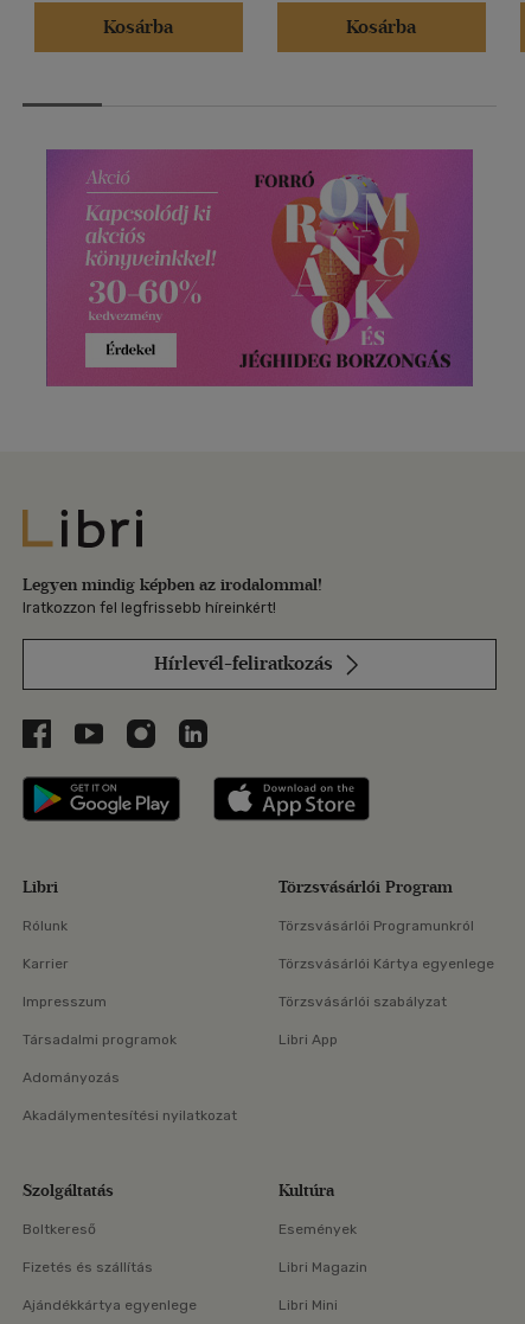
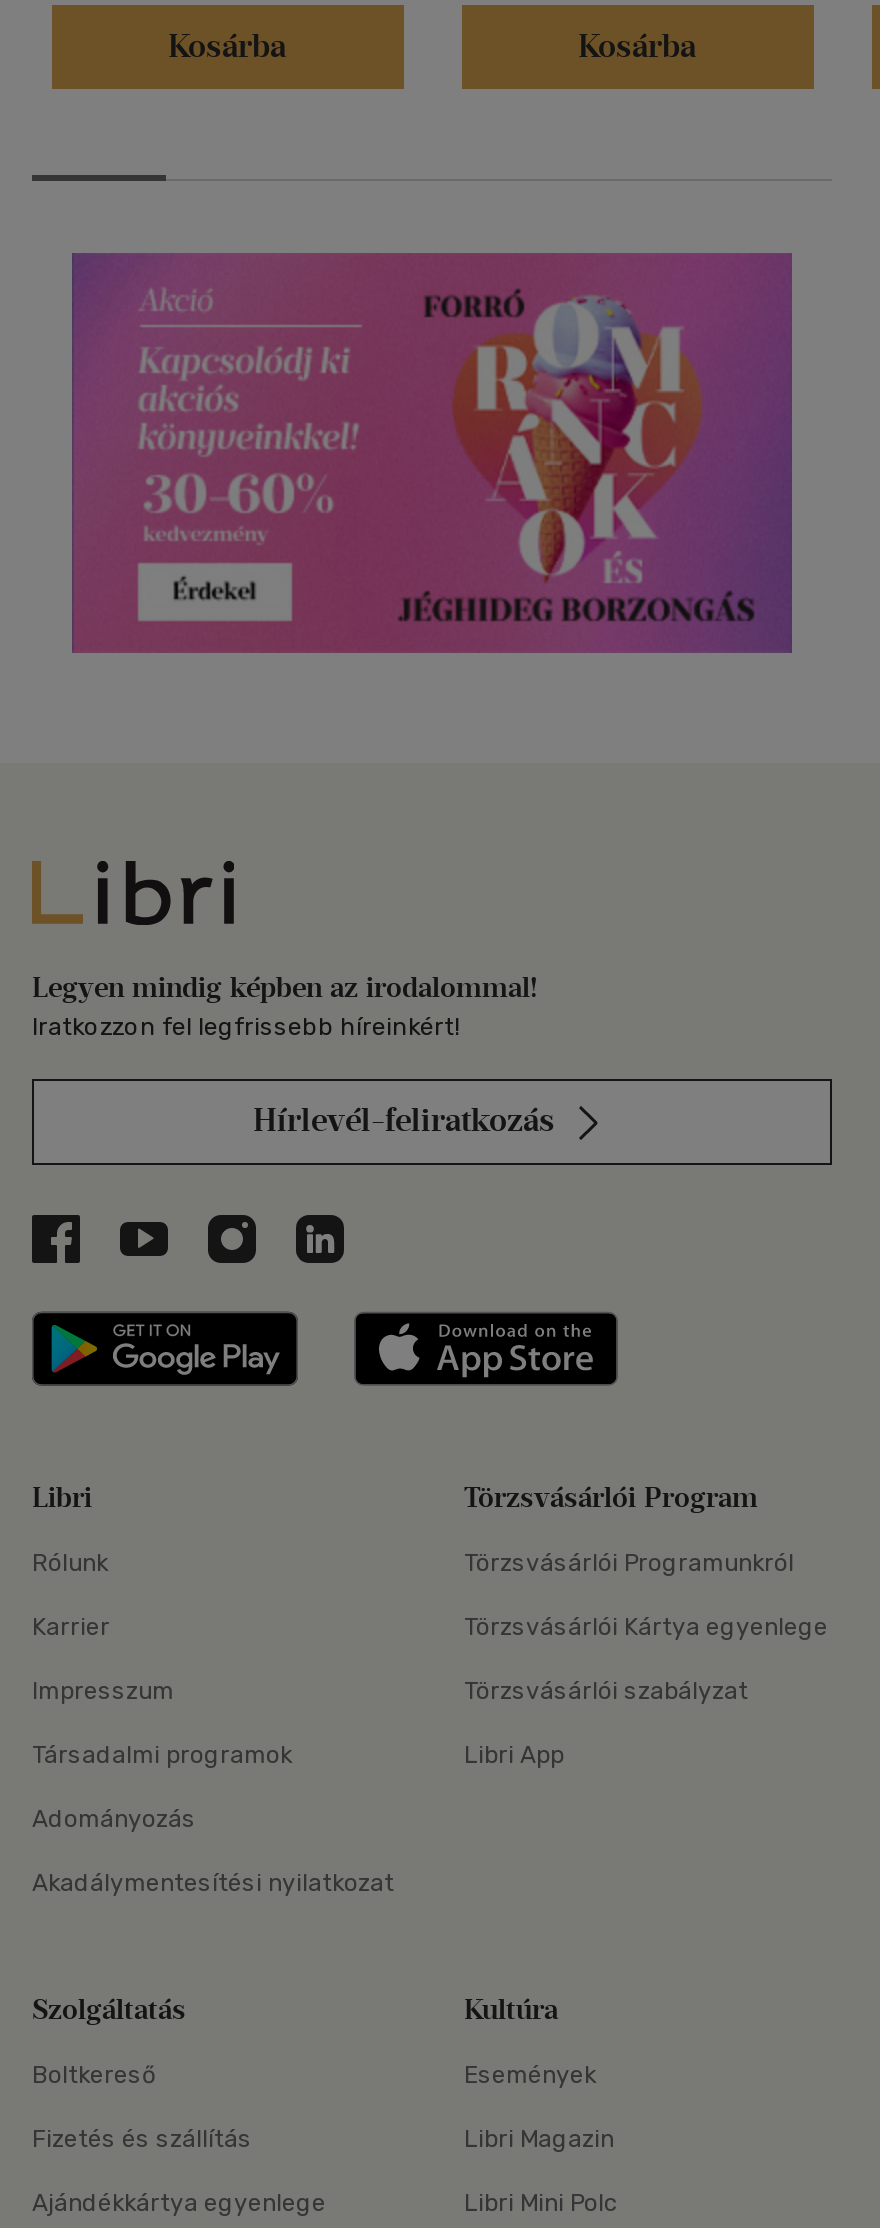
- Libri Mini
+ Libri Mini Polc
